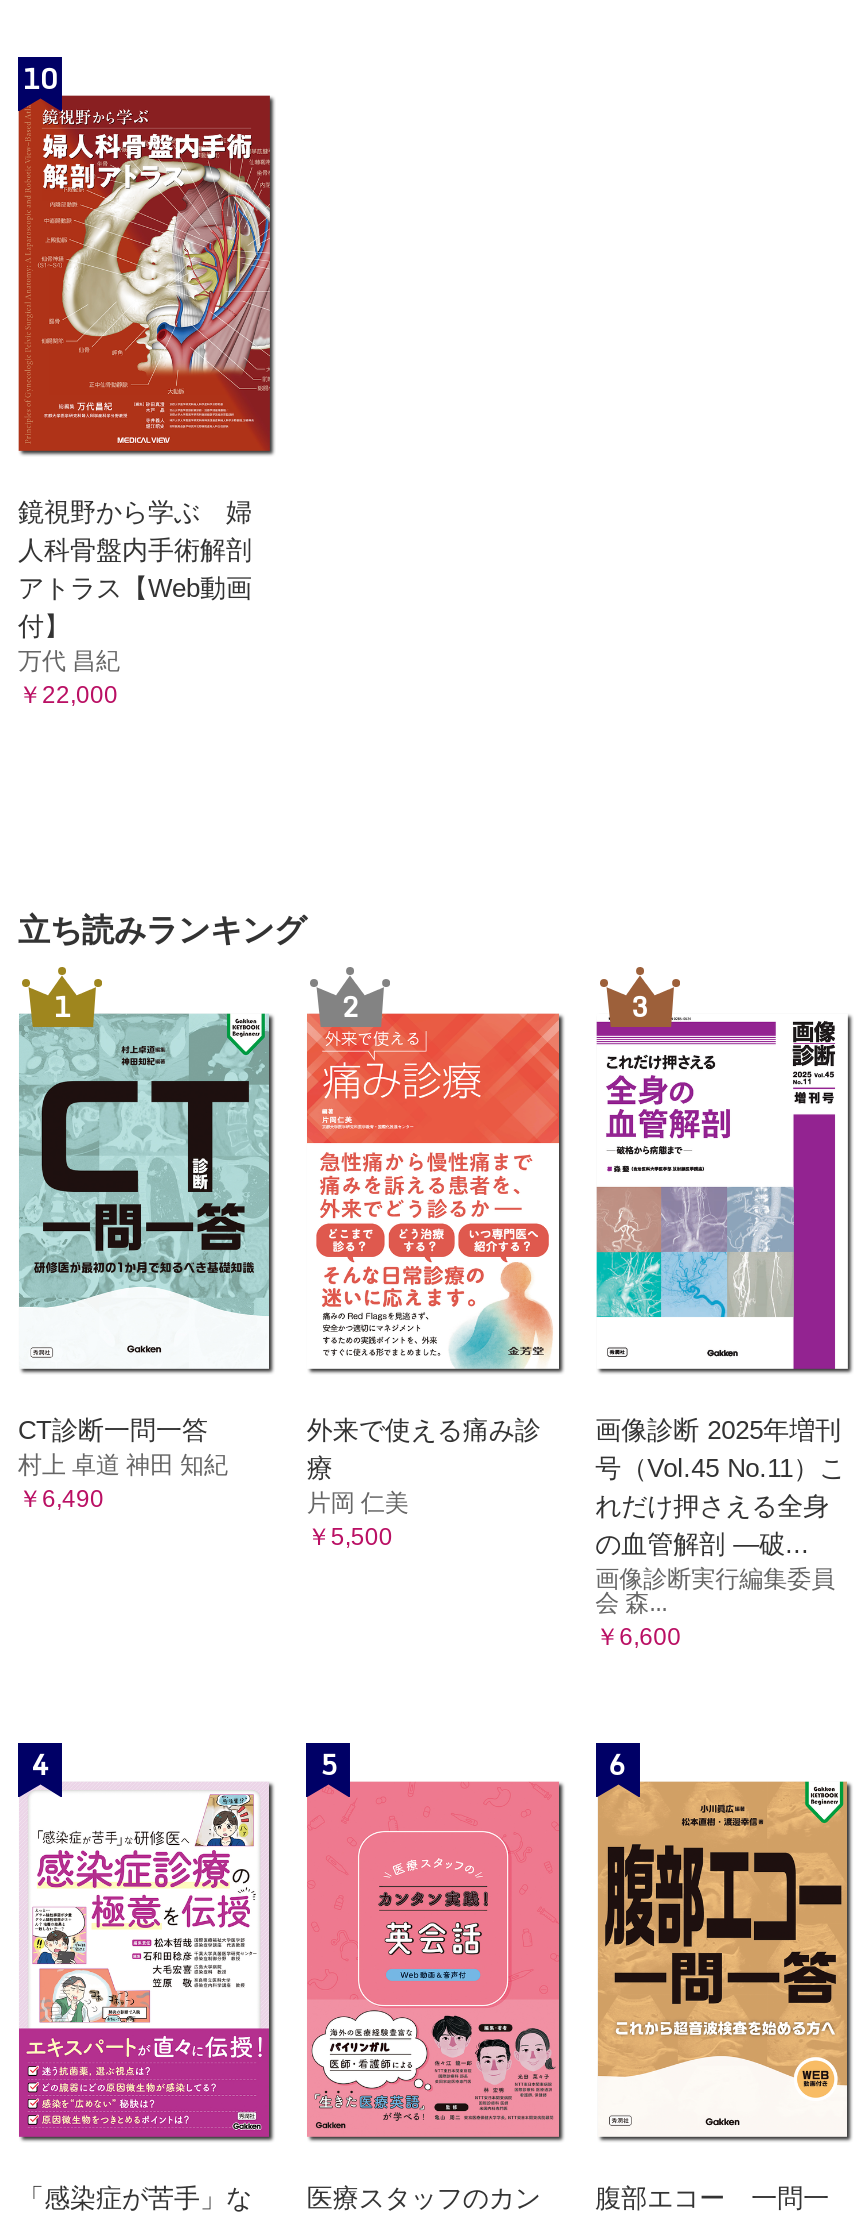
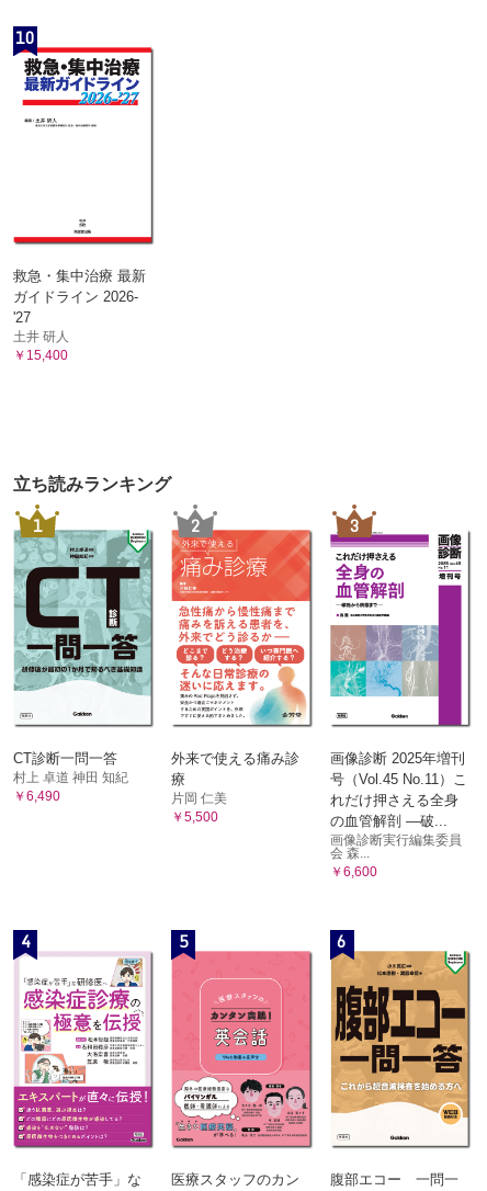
- [image]
- 鏡視野から学ぶ 婦
- 人科骨盤内手術解剖
- アトラス【Web動画
- 付】
- 万代 昌紀
- ￥22,000
+ [image]
+ 救急・集中治療 最新
+ ガイドライン 2026-
+ '27
+ 土井 研人
+ ￥15,400
